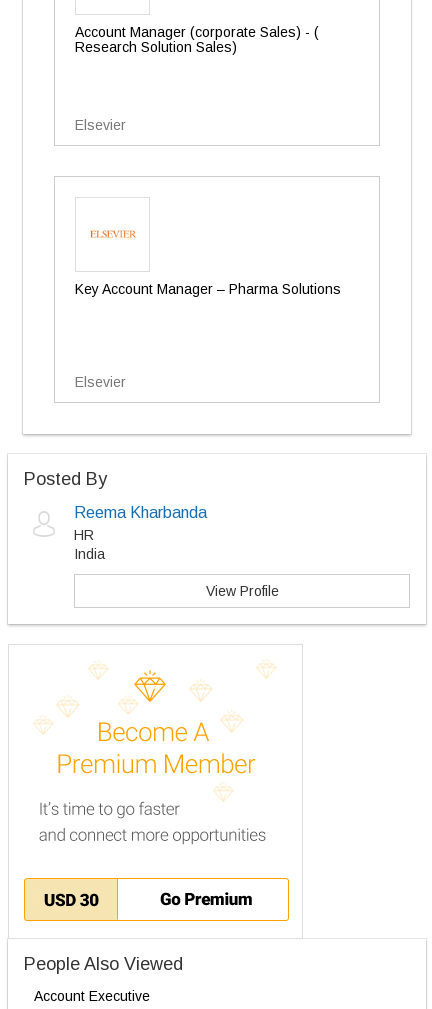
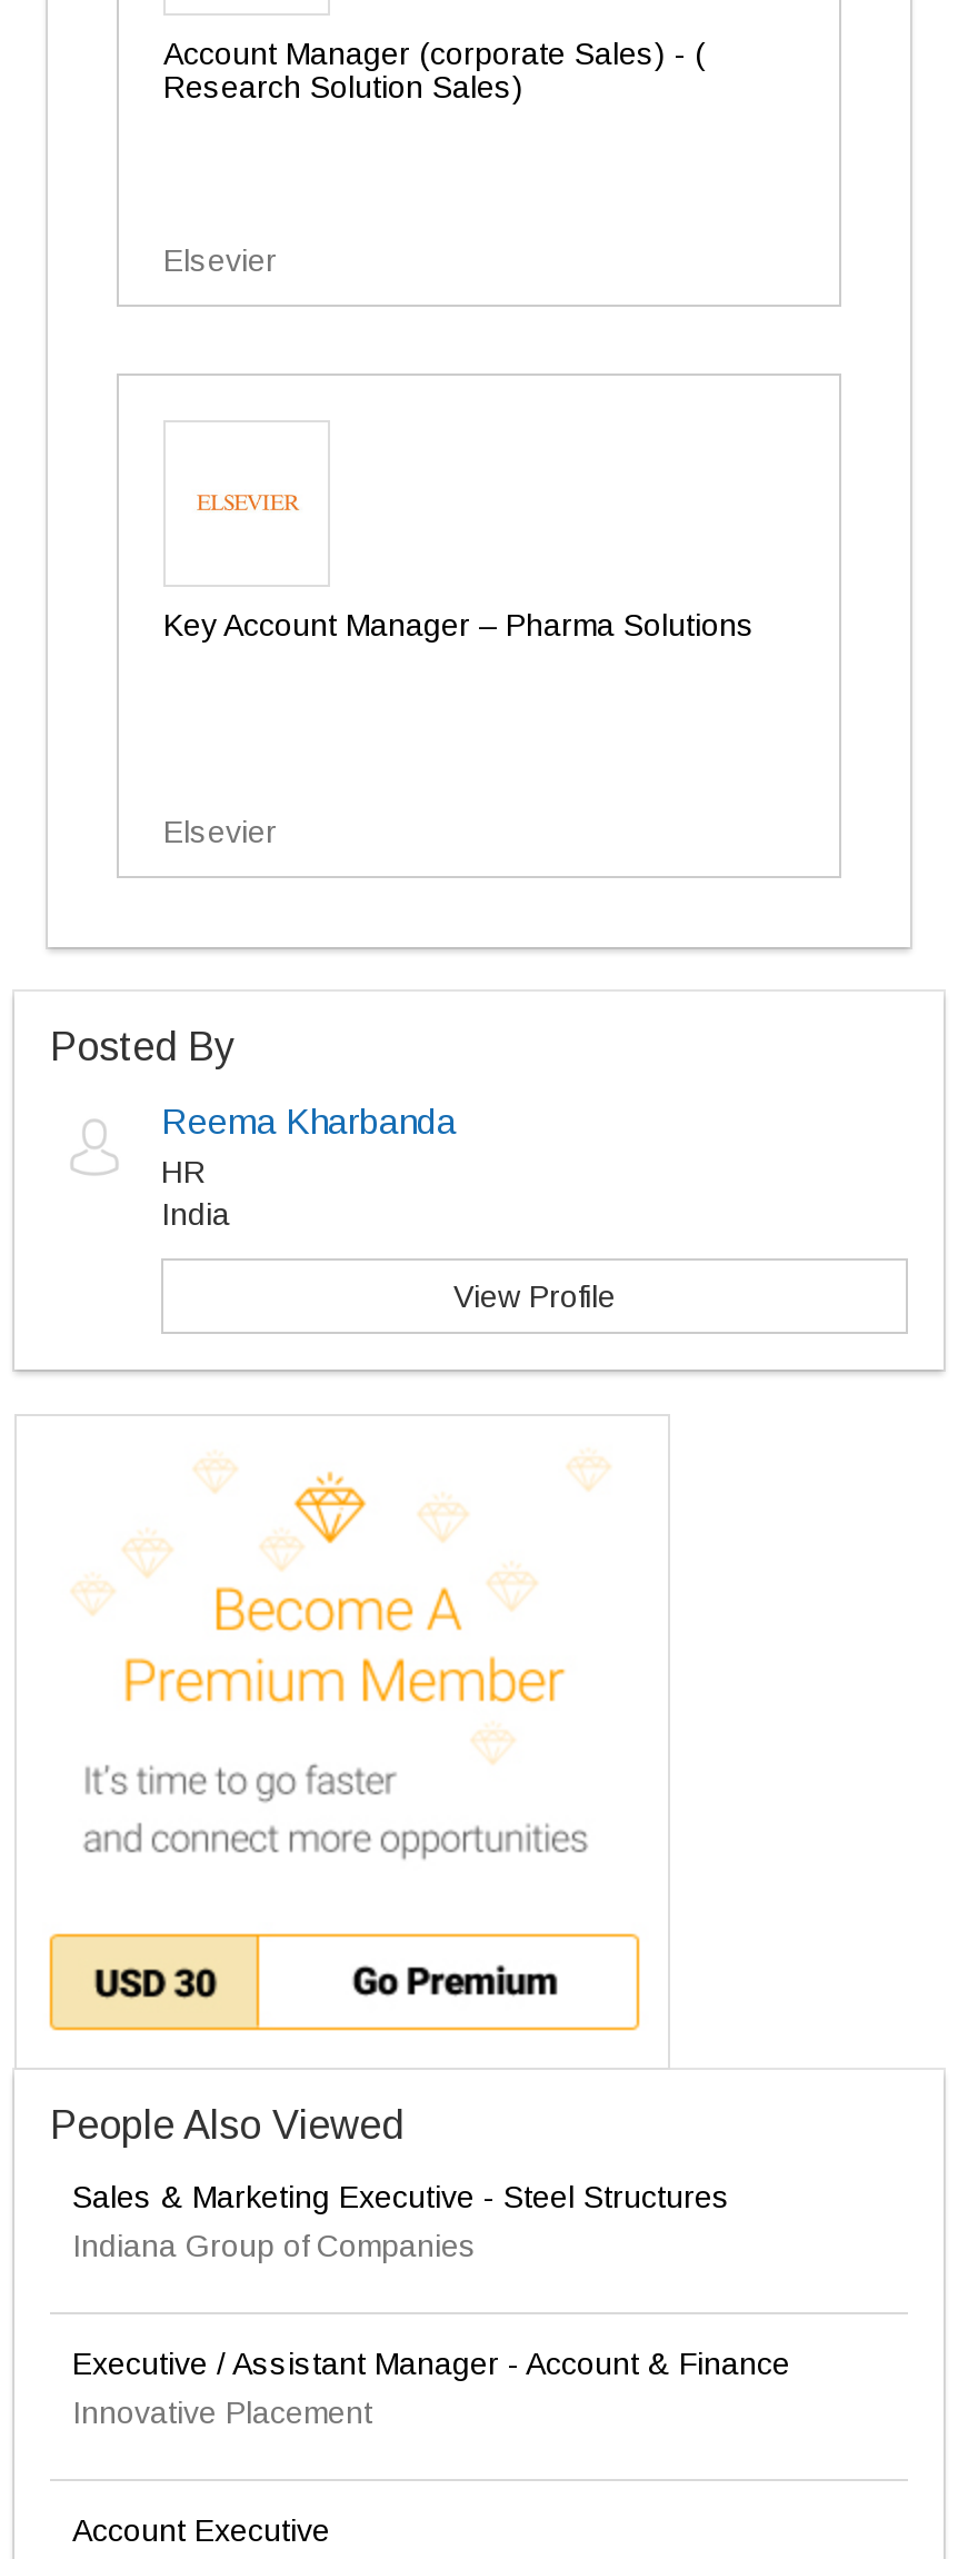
+ Sales & Marketing Executive - Steel Structures
+ Indiana Group of Companies
+ Executive / Assistant Manager - Account & Finance
+ Innovative Placement
